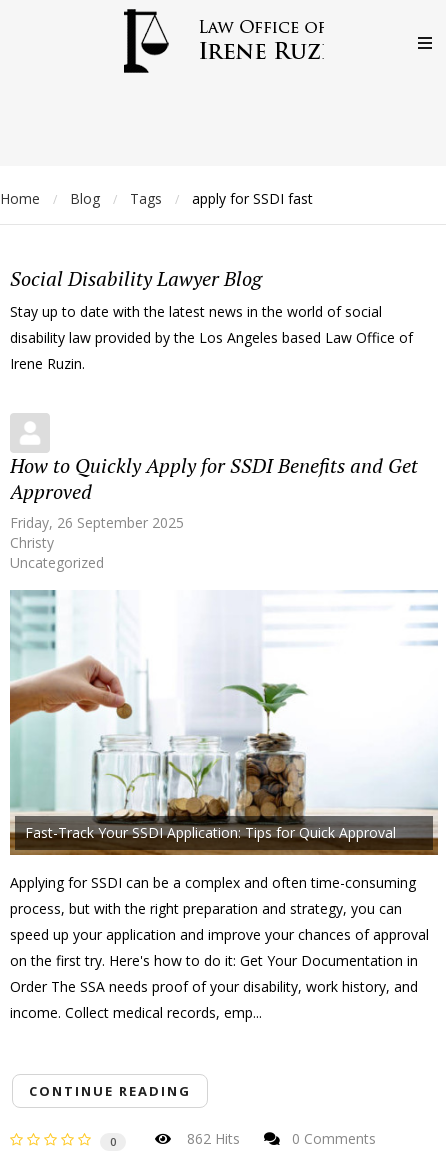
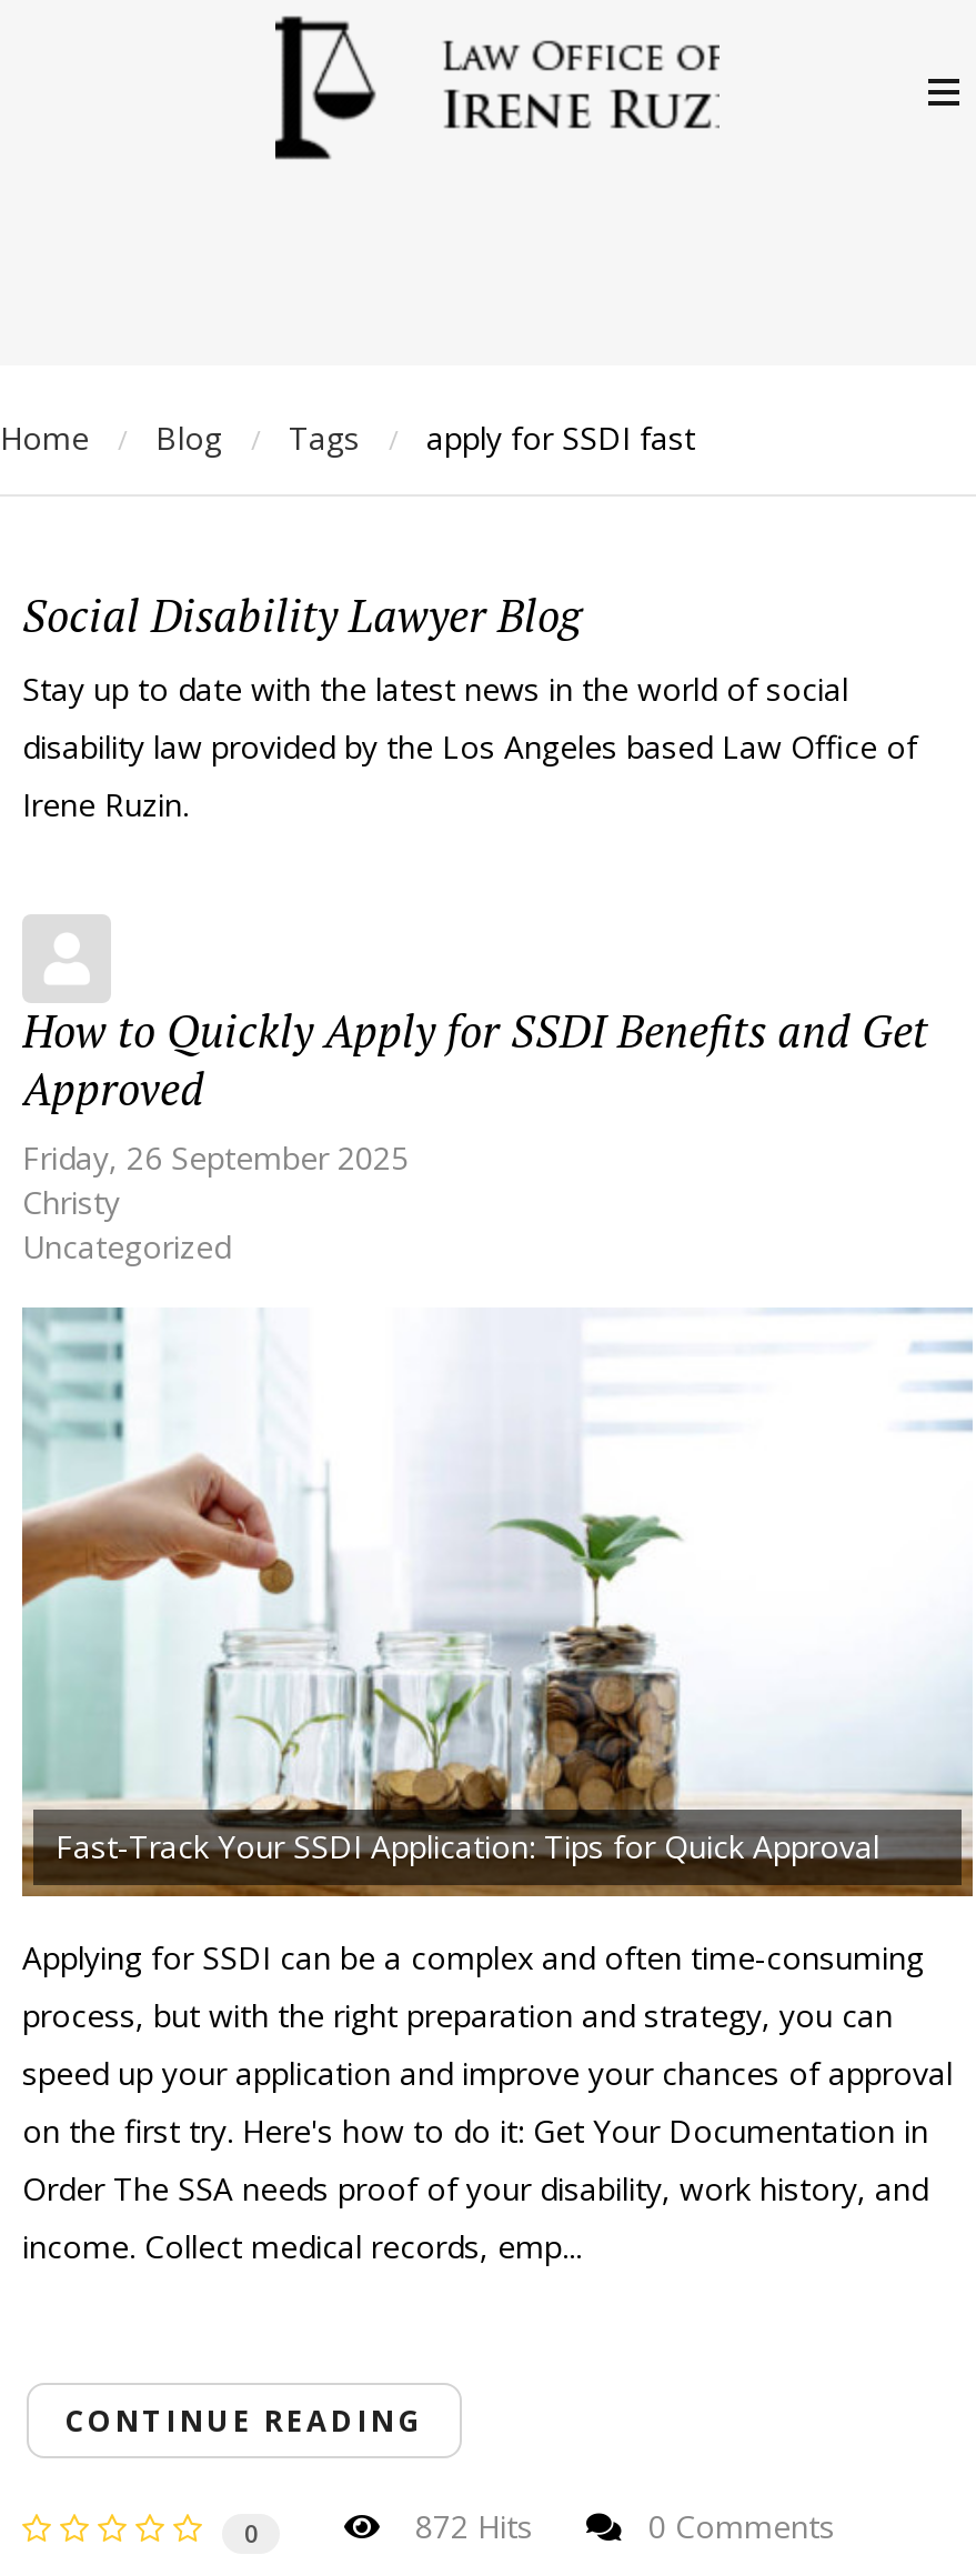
- 862 Hits
+ 872 Hits
